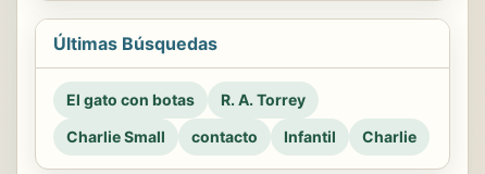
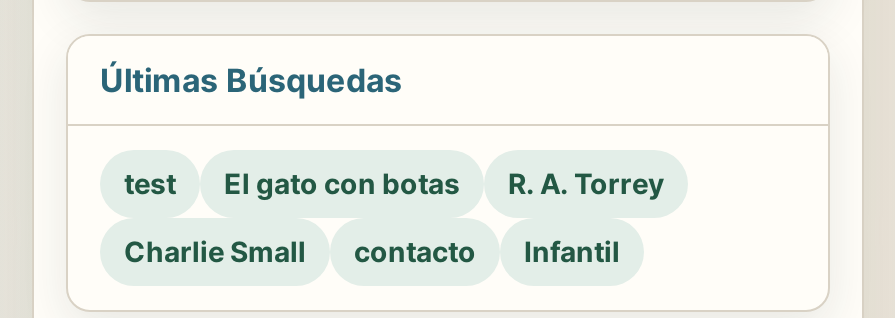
+ test

- Charlie
